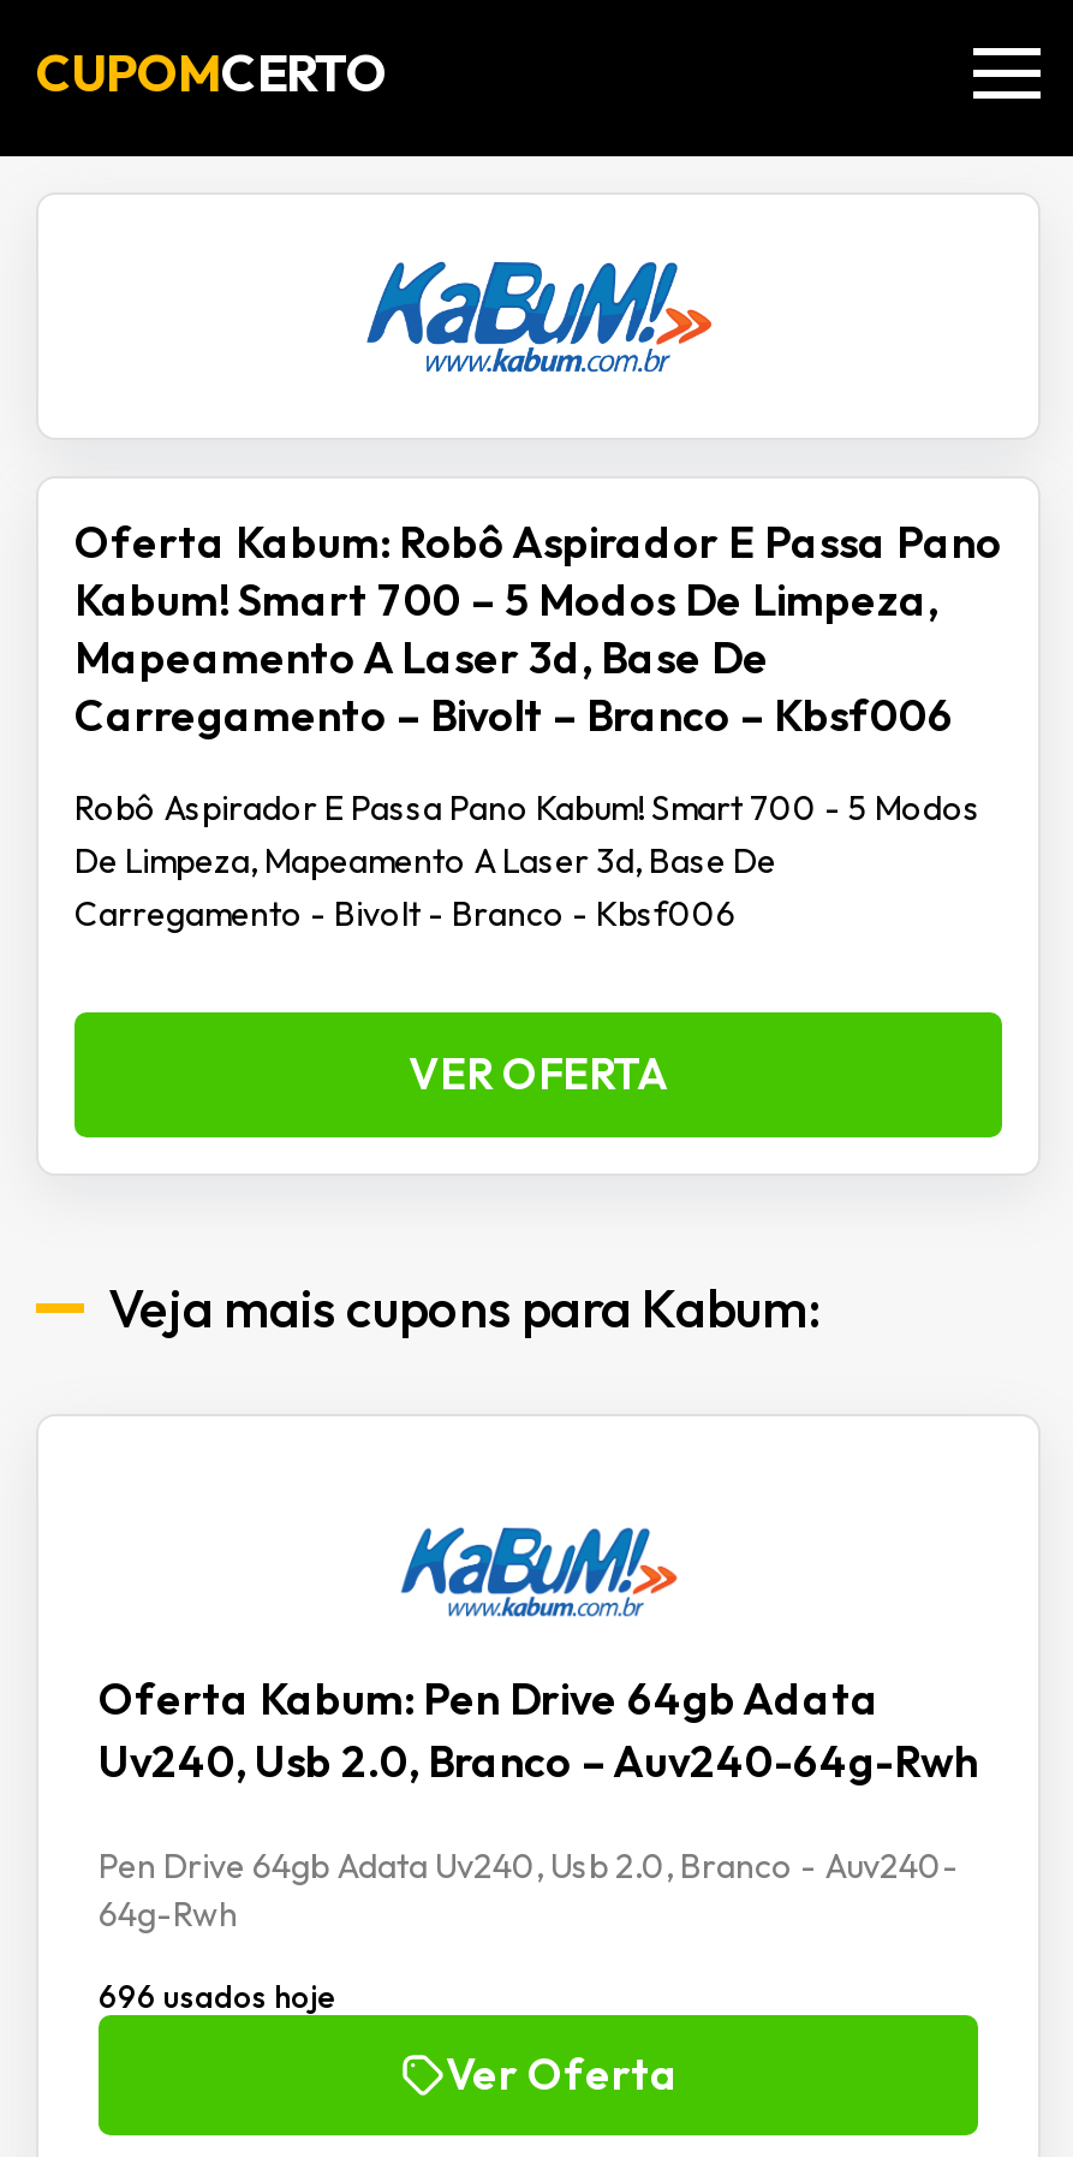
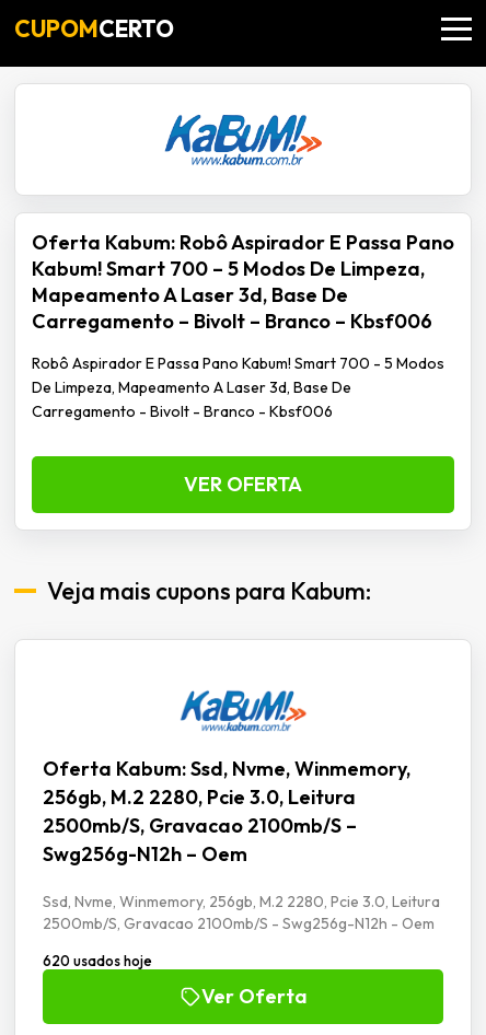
- Oferta Kabum: Pen Drive 64gb Adata
- Uv240, Usb 2.0, Branco – Auv240-64g-Rwh
+ Oferta Kabum: Ssd, Nvme, Winmemory,
+ 256gb, M.2 2280, Pcie 3.0, Leitura
+ 2500mb/S, Gravacao 2100mb/S –
+ Swg256g-N12h – Oem

- Pen Drive 64gb Adata Uv240, Usb 2.0, Branco - Auv240-
- 64g-Rwh
+ Ssd, Nvme, Winmemory, 256gb, M.2 2280, Pcie 3.0, Leitura
+ 2500mb/S, Gravacao 2100mb/S - Swg256g-N12h - Oem

- 696 usados hoje
+ 620 usados hoje
